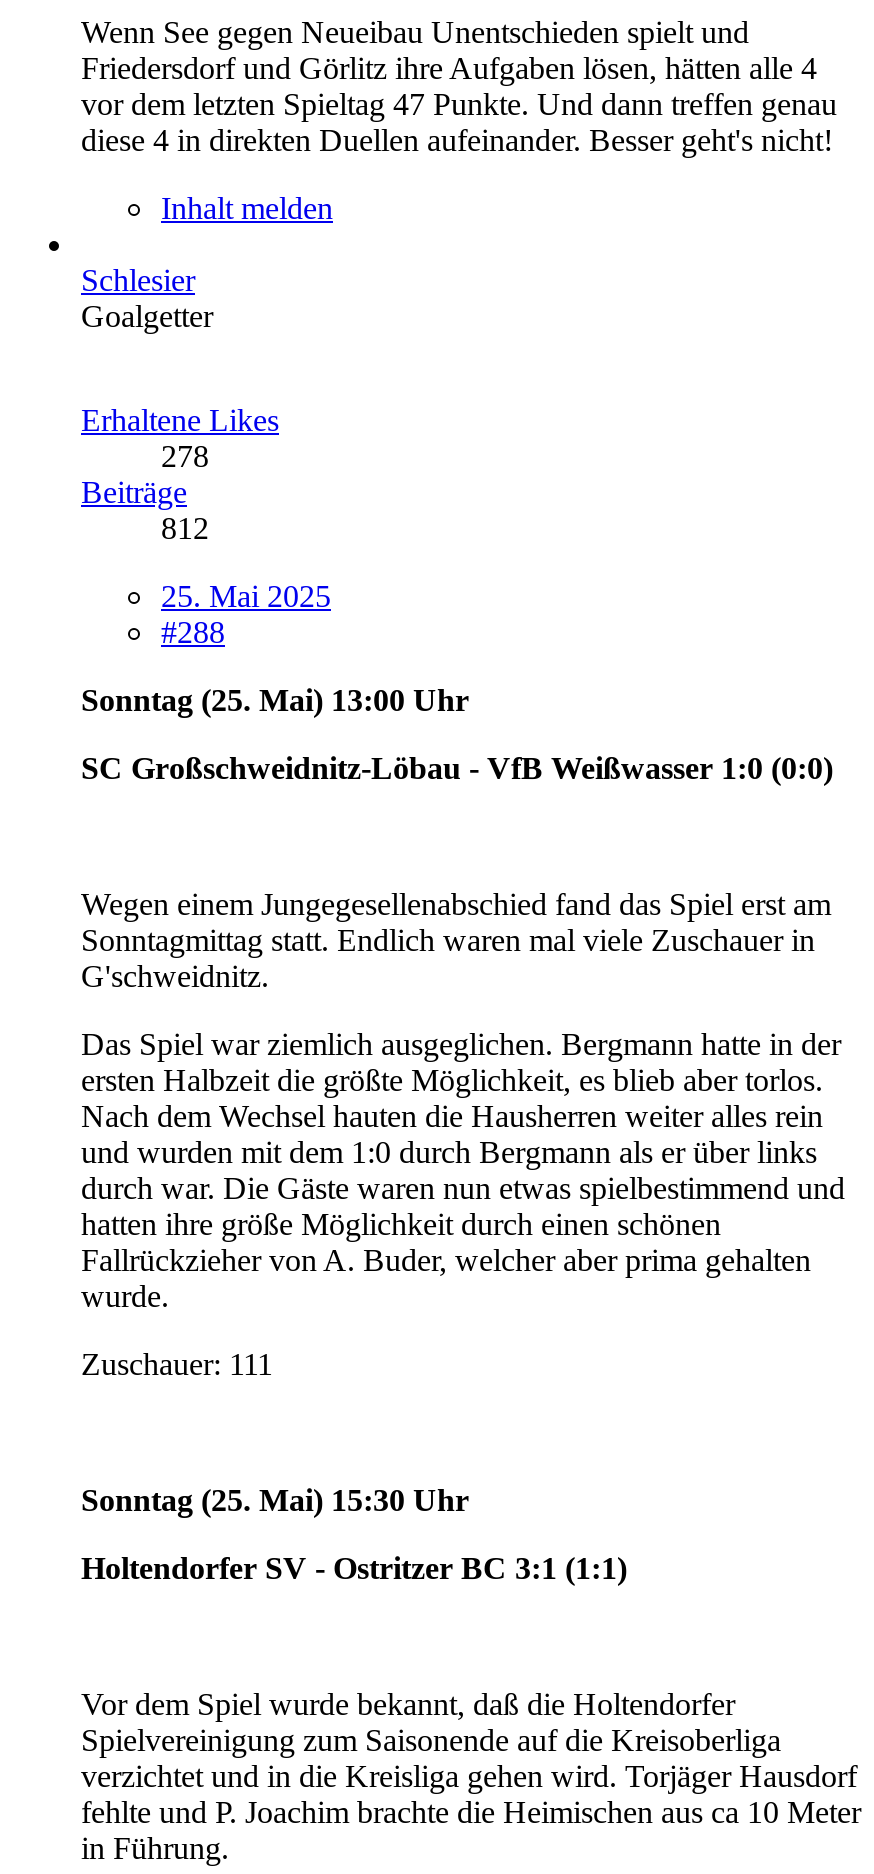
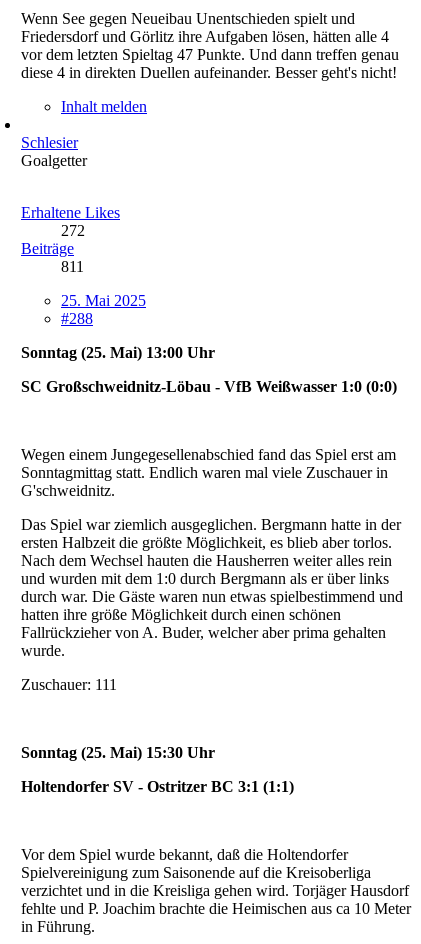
- 278
+ 272

- 812
+ 811
